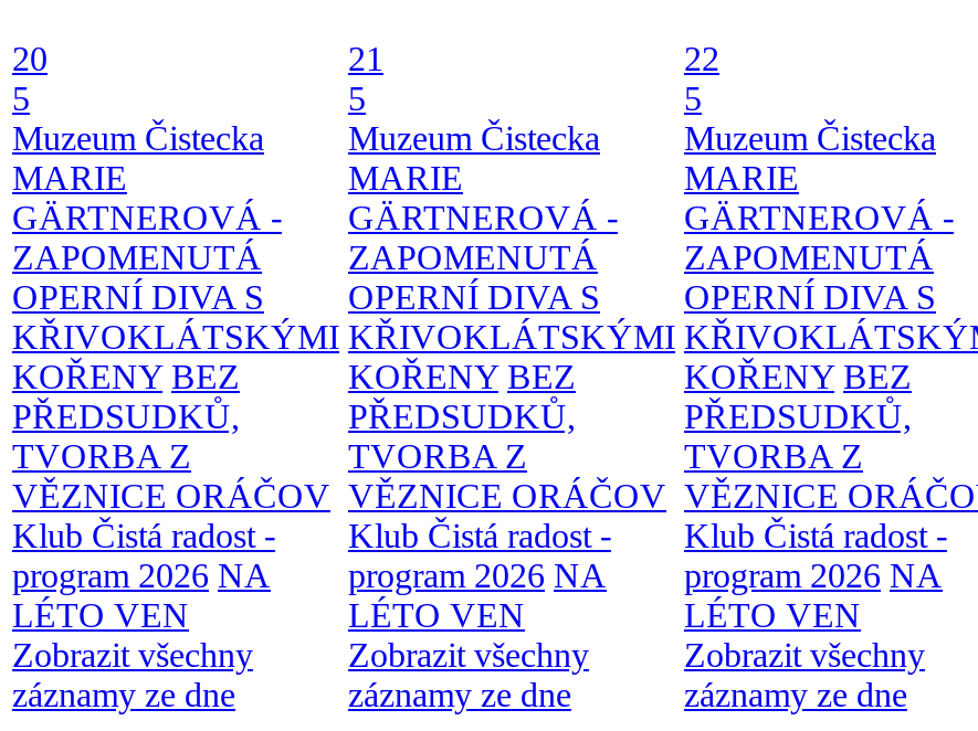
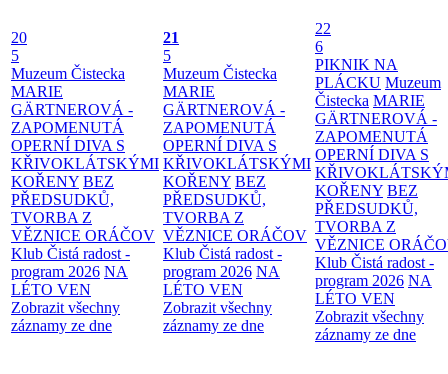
- 5
- Muzeum Čistecka
- MARIE
+ 6
+ PIKNIK NA
+ PLÁCKU Muzeum
+ Čistecka MARIE
